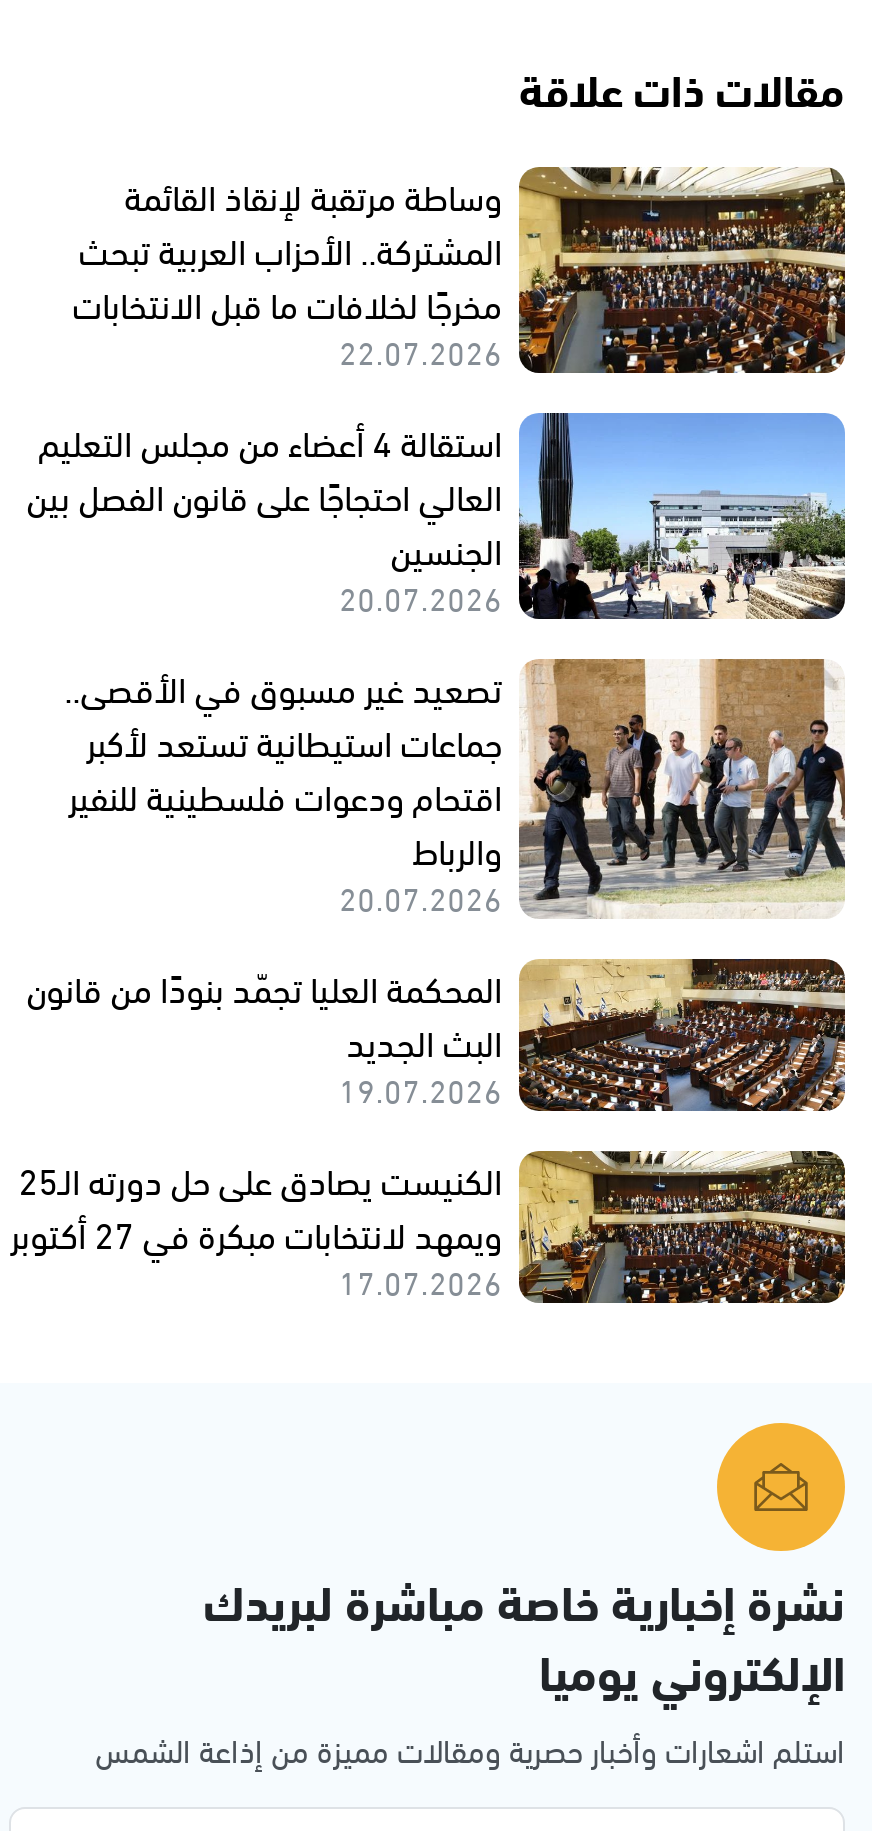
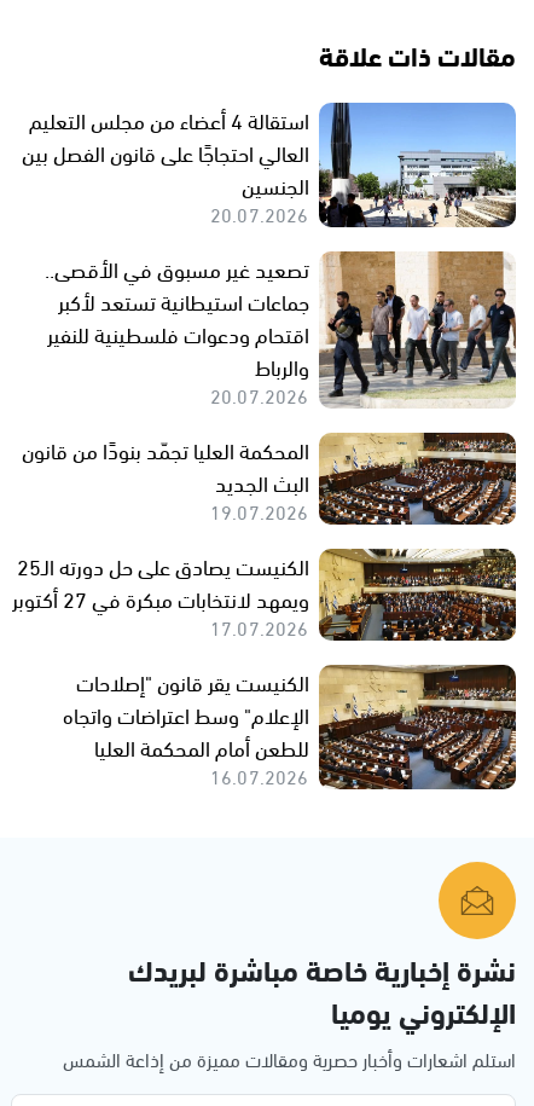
- [image]
- وساطة مرتقبة لإنقاذ القائمة
- المشتركة.. الأحزاب العربية تبحث
- مخرجًا لخلافات ما قبل الانتخابات
- 22.07.2026

moved up: [image] | العالي احتجاجًا على قانون الفصل بين | الجنسين | ... | 19.07.2026 | 17.07.2026

+ [image]
+ الكنيست يقر قانون "إصلاحات
+ الإعلام" وسط اعتراضات واتجاه
+ للطعن أمام المحكمة العليا
+ 16.07.2026
